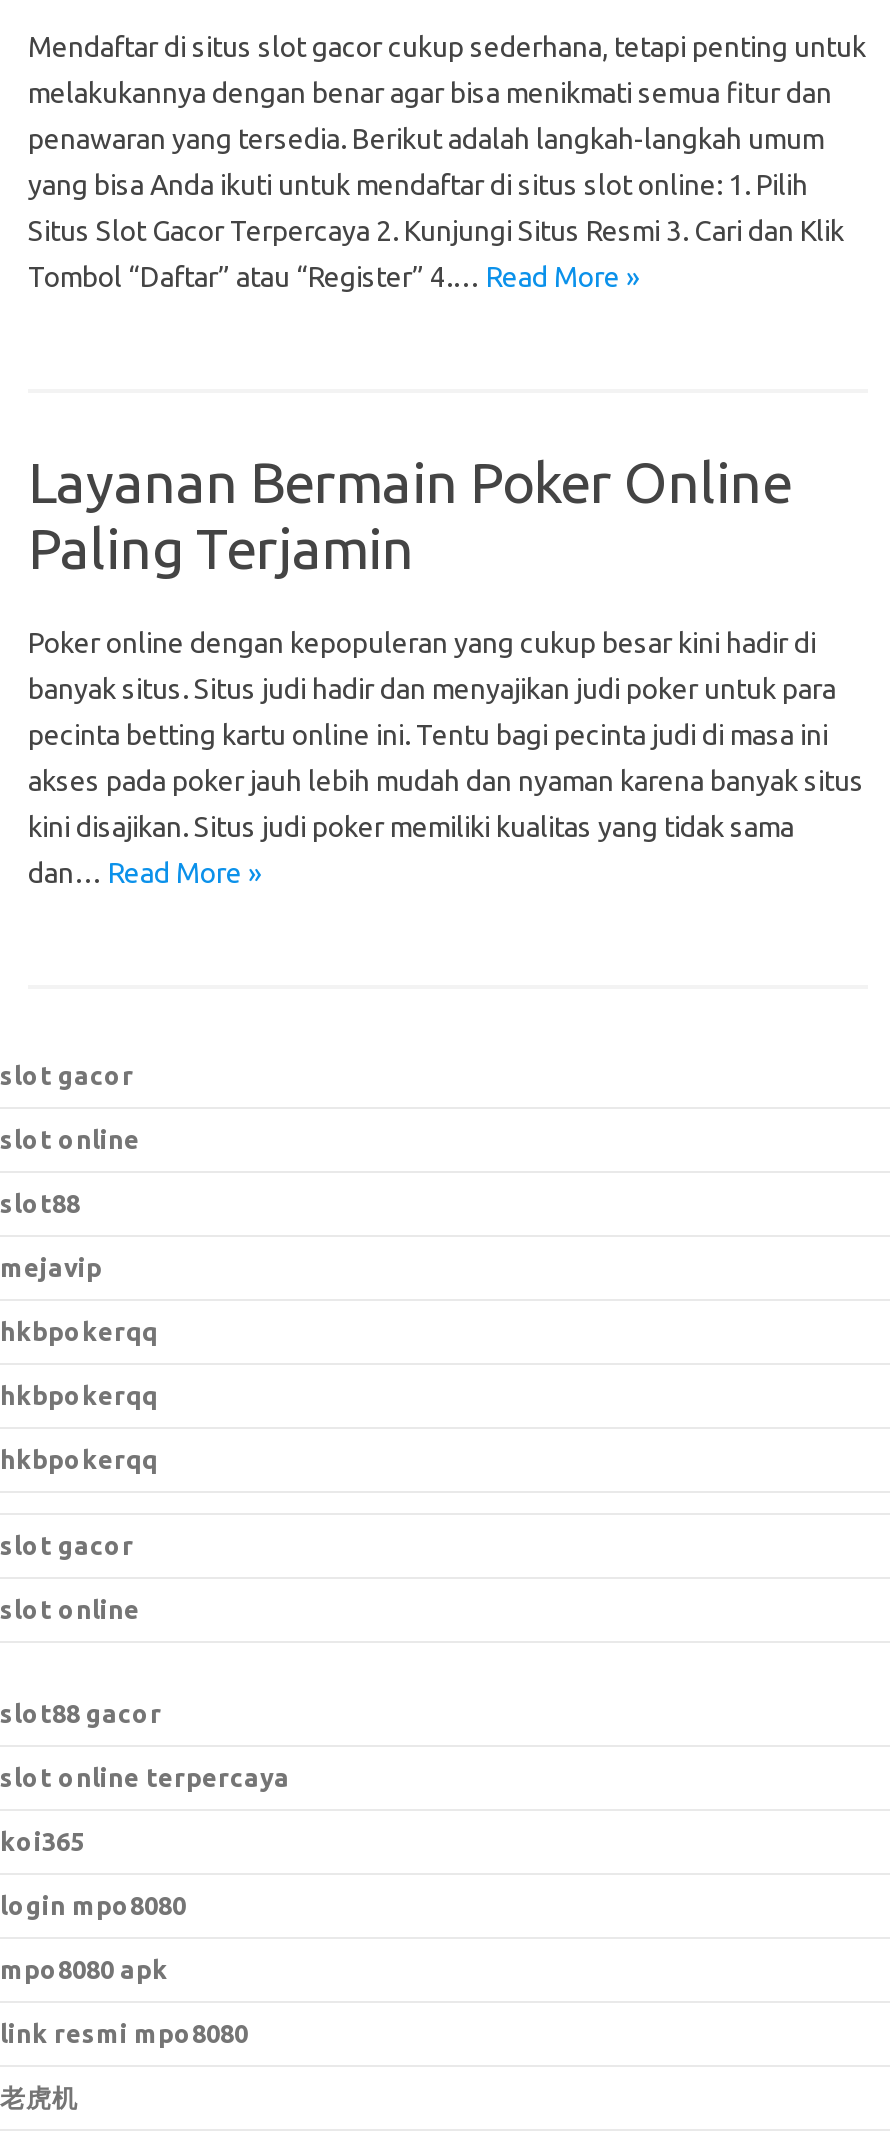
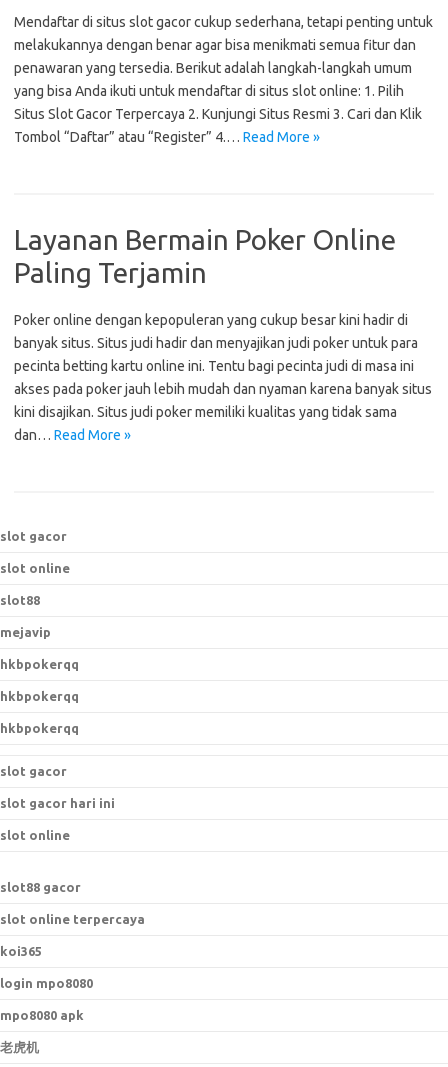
+ slot gacor hari ini

moved down: slot online | slot88 gacor | slot online terpercaya | koi365 | login mpo8080 | mpo8080 apk

- link resmi mpo8080
